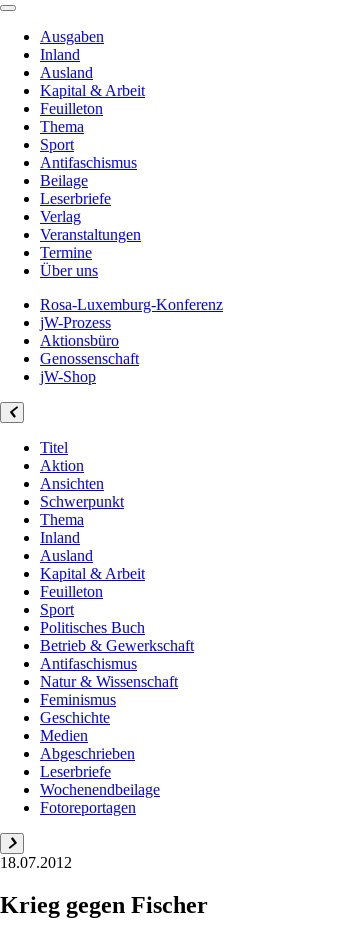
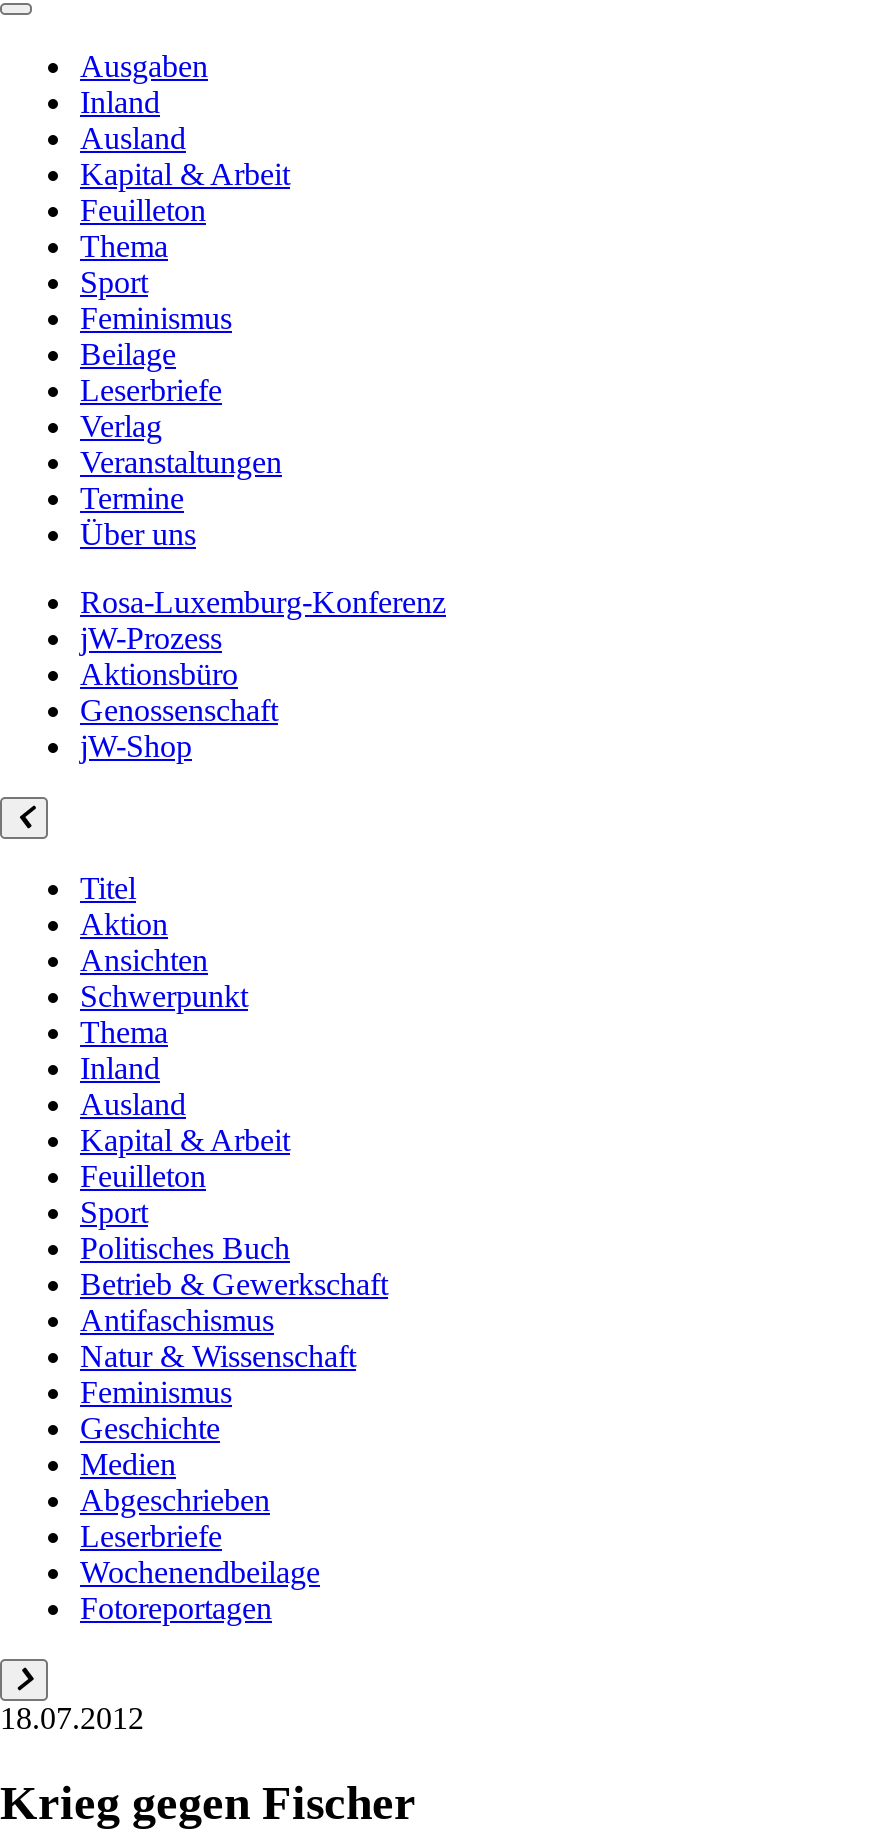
- Antifaschismus
+ Feminismus
